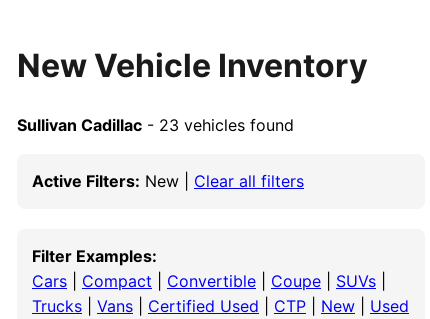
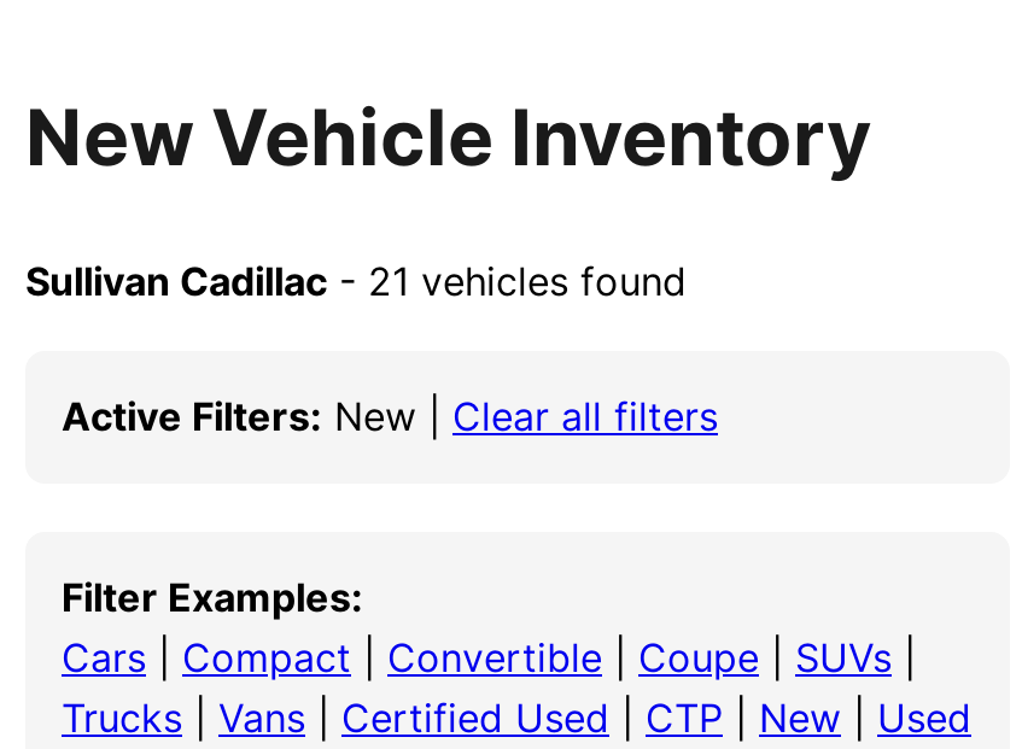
- Sullivan Cadillac - 23 vehicles found
+ Sullivan Cadillac - 21 vehicles found
